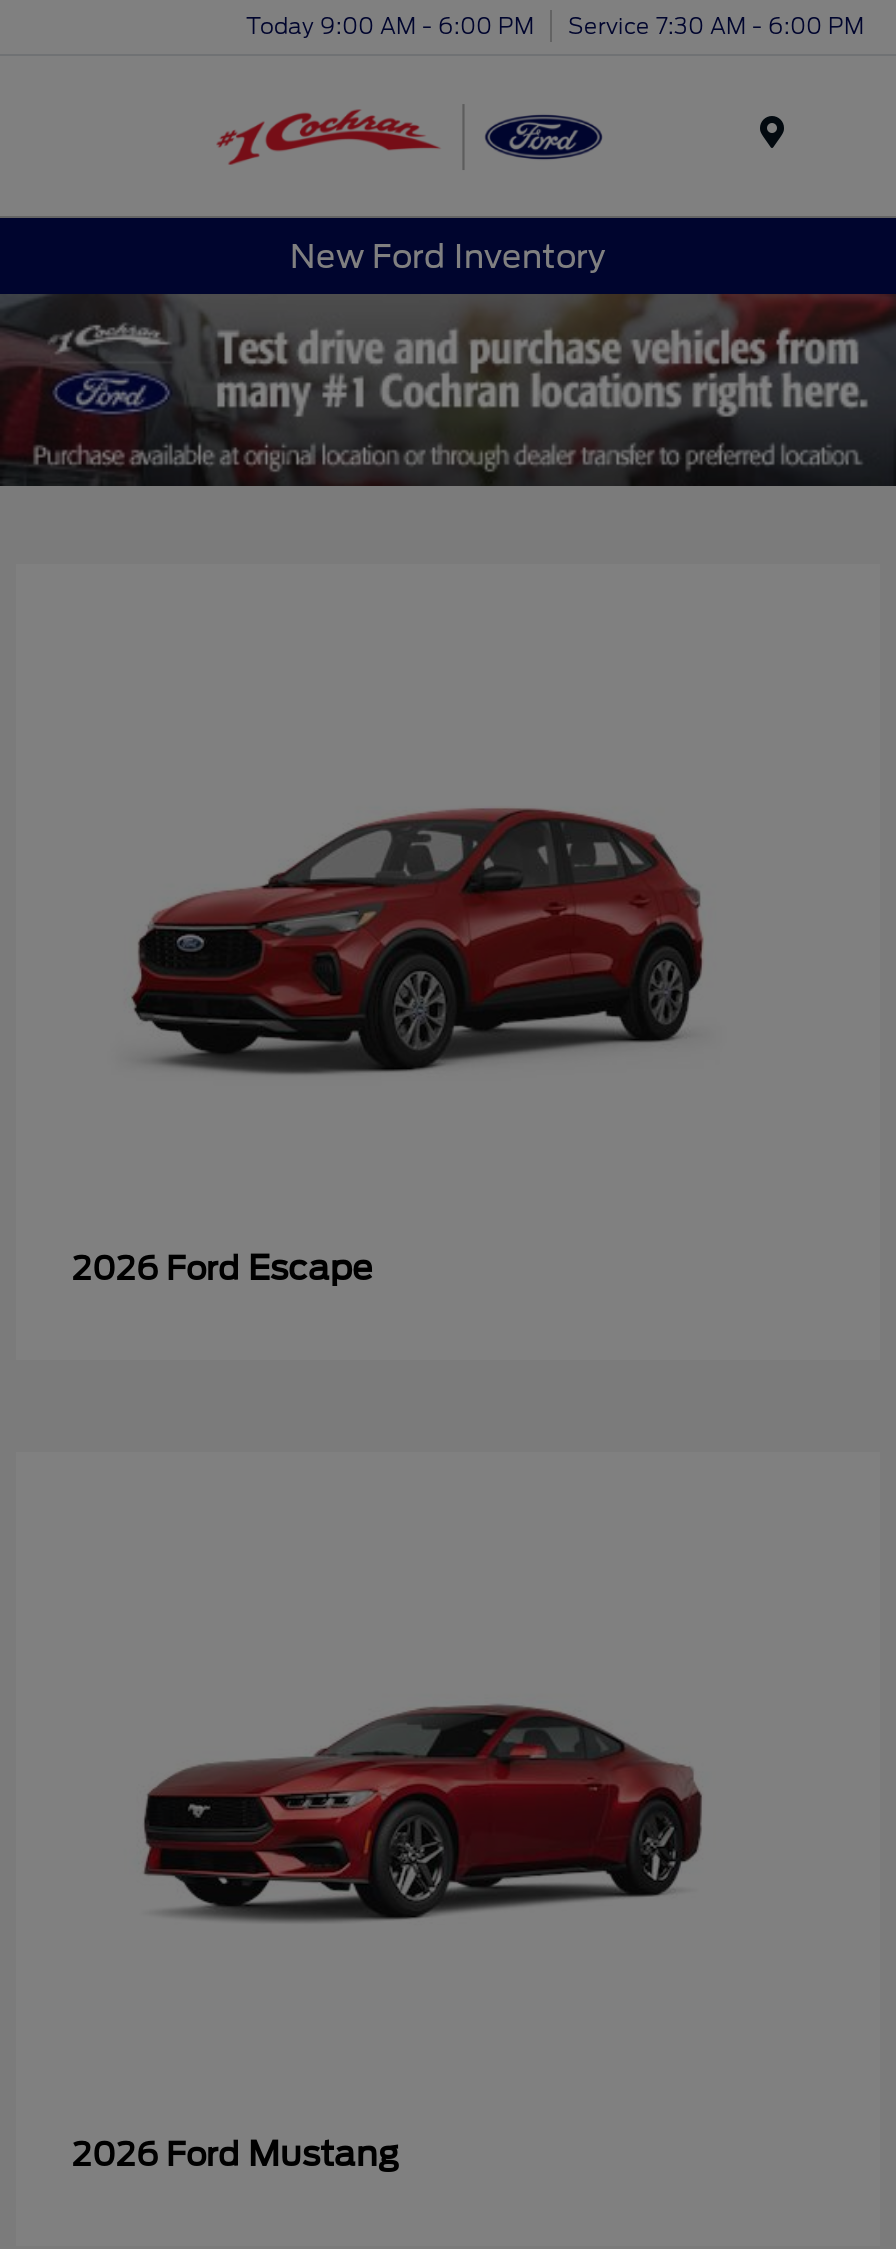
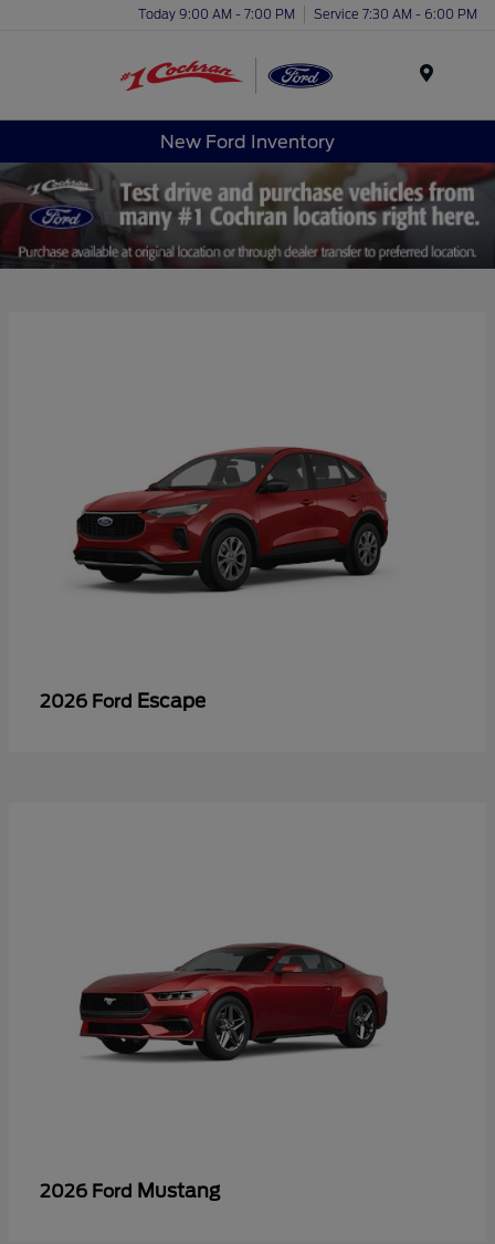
- Today 9:00 AM - 6:00 PM Service 7:30 AM - 6:00 PM
+ Today 9:00 AM - 7:00 PM Service 7:30 AM - 6:00 PM
